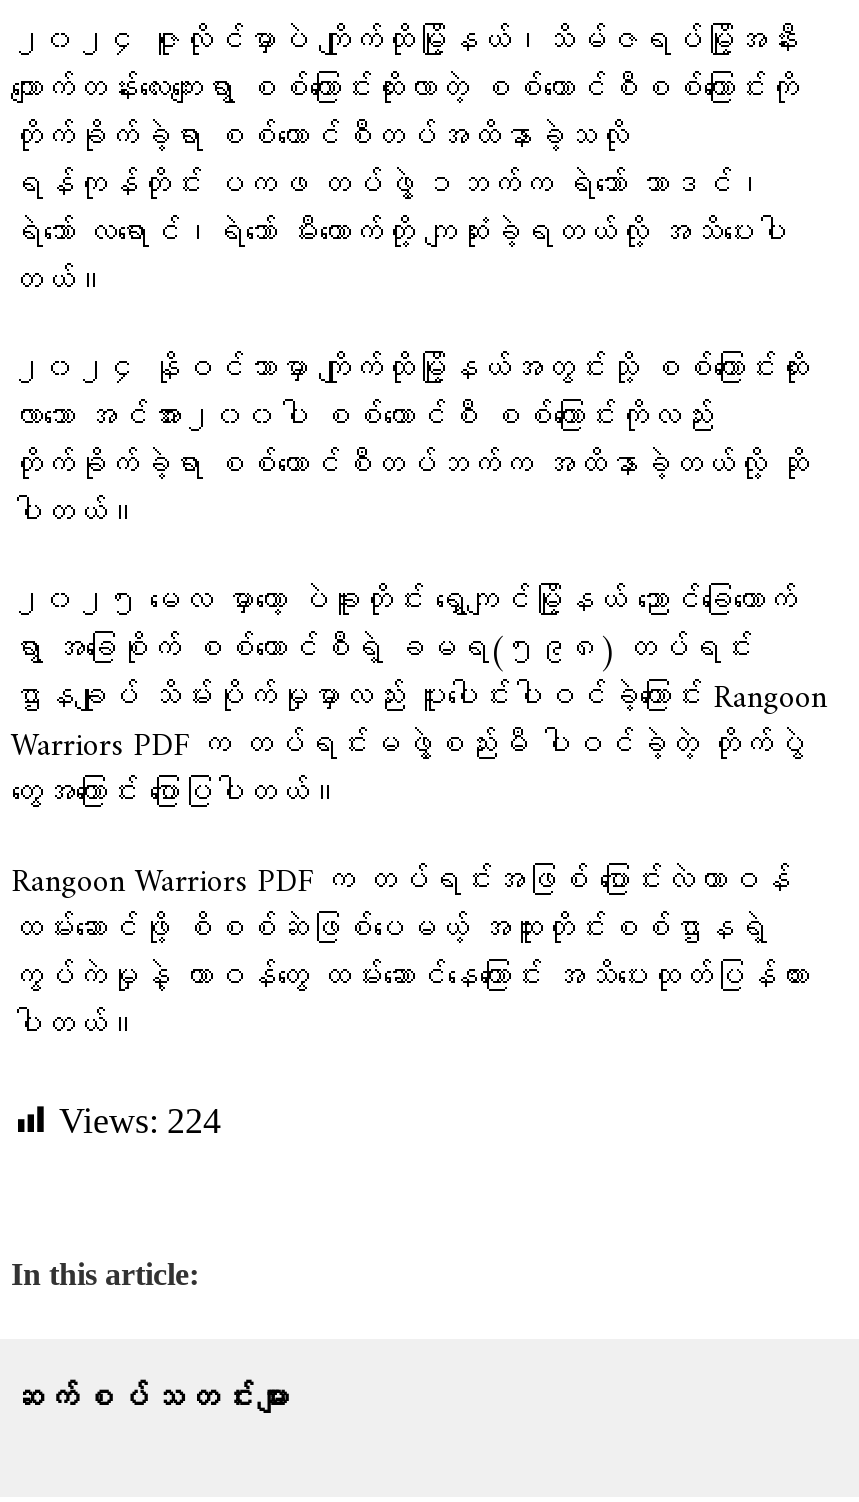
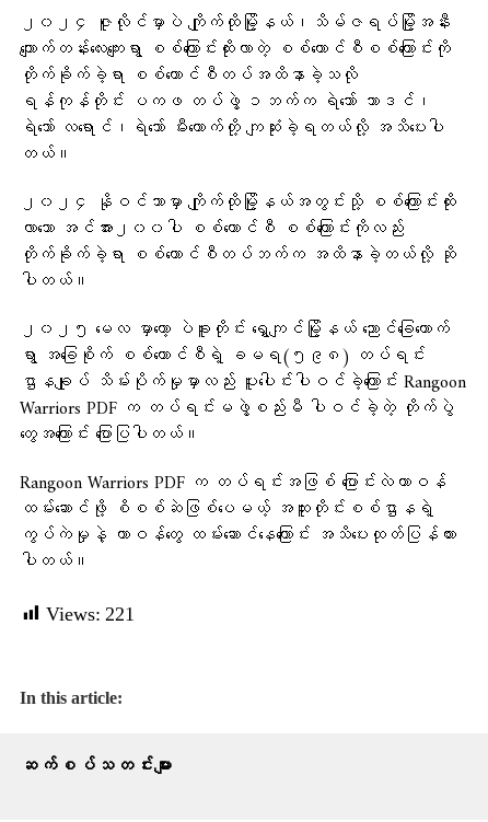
- Views: 224
+ Views: 221
